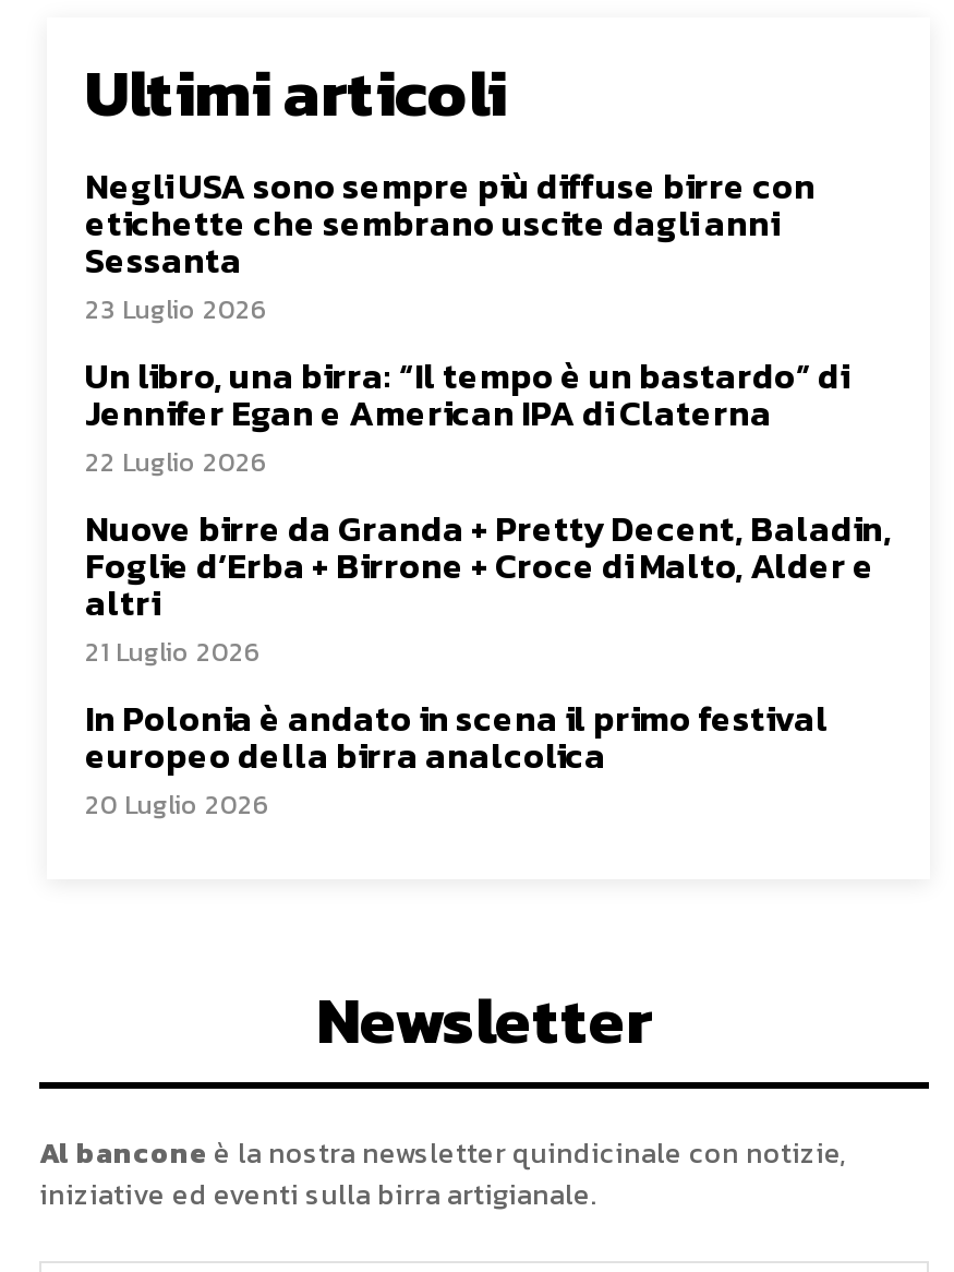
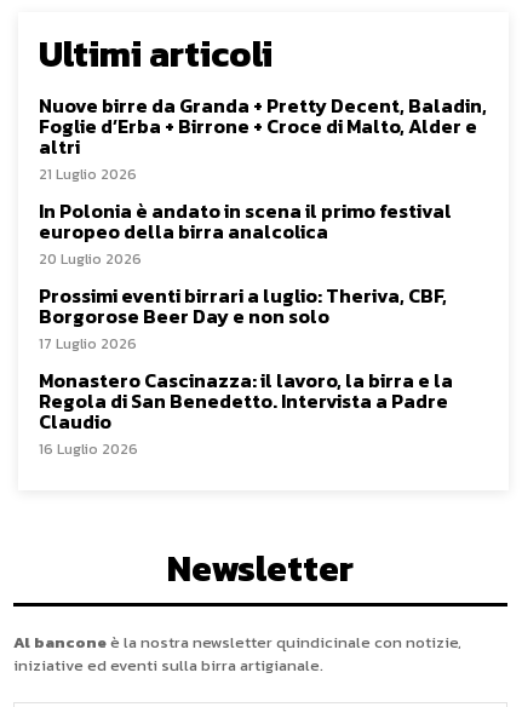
- Negli USA sono sempre più diffuse birre con
- etichette che sembrano uscite dagli anni
- Sessanta
- 23 Luglio 2026
- Un libro, una birra: “Il tempo è un bastardo” di
- Jennifer Egan e American IPA di Claterna
- 22 Luglio 2026

moved up: Nuove birre da Granda + Pretty Decent, Baladin, | Foglie d’Erba + Birrone + Croce di Malto, Alder e | altri | 21 Luglio 2026 | In Polonia è andato in scena il primo festival | europeo della birra analcolica | 20 Luglio 2026

+ Prossimi eventi birrari a luglio: Theriva, CBF,
+ Borgorose Beer Day e non solo
+ 17 Luglio 2026
+ Monastero Cascinazza: il lavoro, la birra e la
+ Regola di San Benedetto. Intervista a Padre
+ Claudio
+ 16 Luglio 2026
